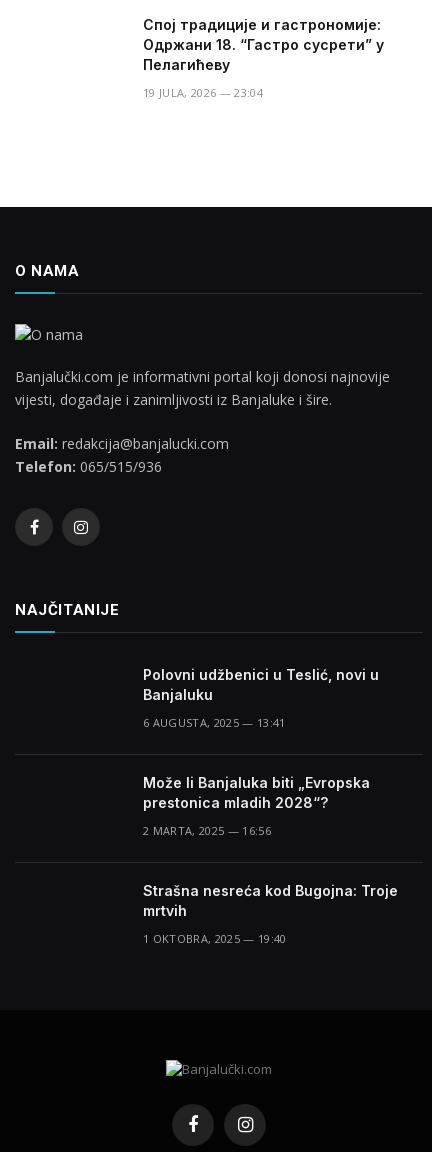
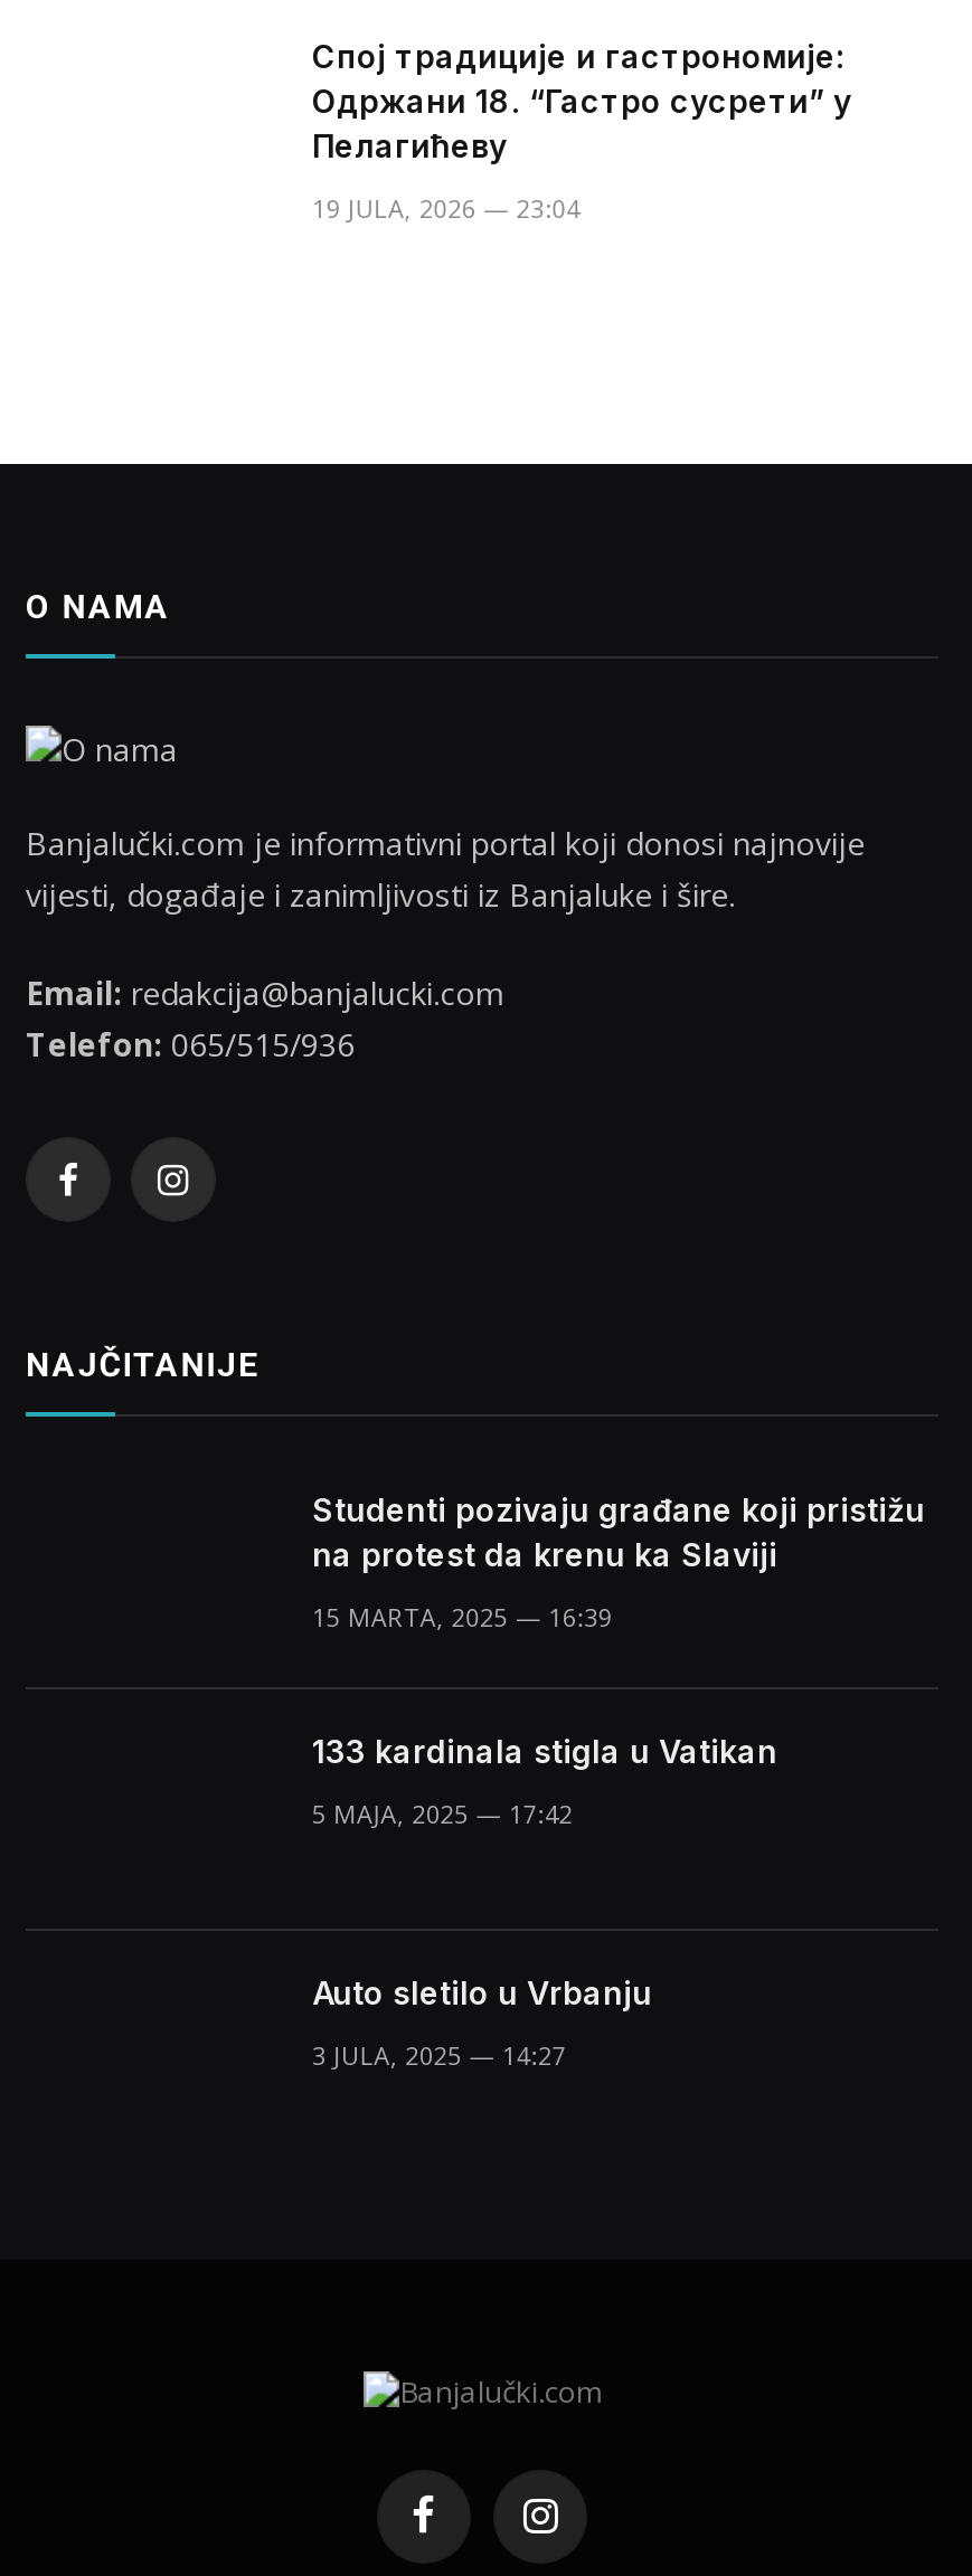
- Polovni udžbenici u Teslić, novi u
- Banjaluku
+ Studenti pozivaju građane koji pristižu
+ na protest da krenu ka Slaviji

- 6 AUGUSTA, 2025 — 13:41
+ 15 MARTA, 2025 — 16:39

- Može li Banjaluka biti „Evropska
- prestonica mladih 2028“?
+ 133 kardinala stigla u Vatikan

- 2 MARTA, 2025 — 16:56
+ 5 MAJA, 2025 — 17:42

- Strašna nesreća kod Bugojna: Troje
- mrtvih
+ Auto sletilo u Vrbanju

- 1 OKTOBRA, 2025 — 19:40
+ 3 JULA, 2025 — 14:27
